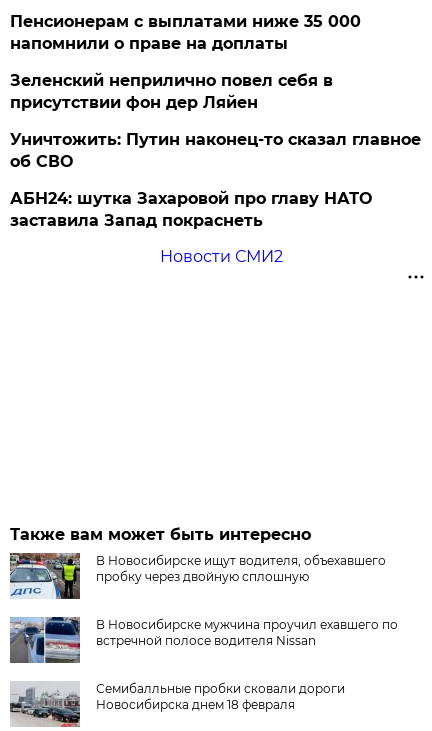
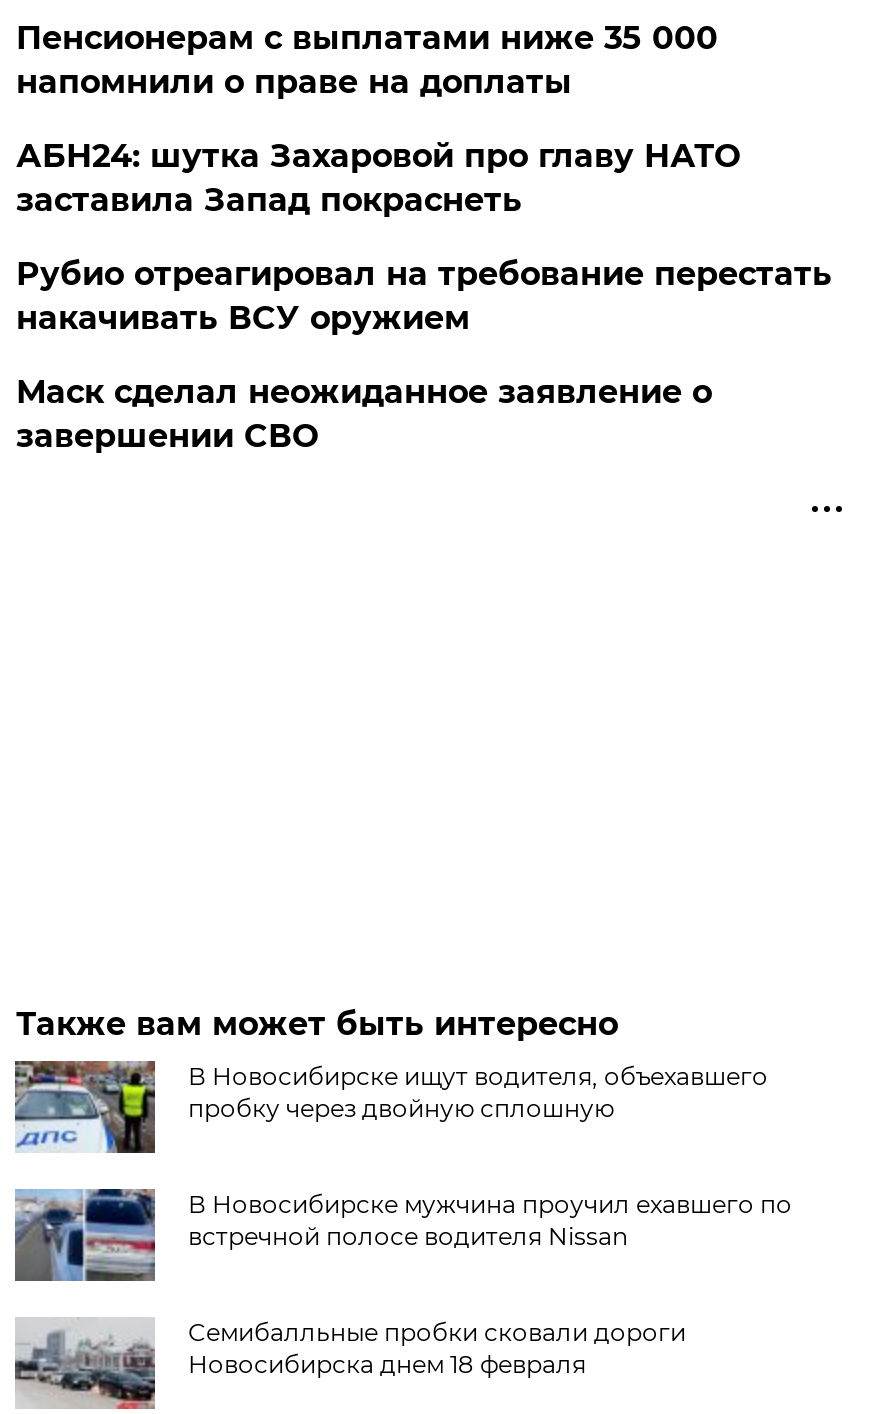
- Зеленский неприлично повел cебя в
- присутствии фон дер Ляйен
- Уничтожить: Путин наконец-то сказал главное
- об СВО

moved up: АБН24: шутка Захаровой про главу НАТО | заставила Запад покраснеть

- Новости СМИ2
+ Рубио отреагировал на требование перестать
+ накачивать ВСУ оружием
+ Маск сделал неожиданное заявление о
+ завершении СВО
